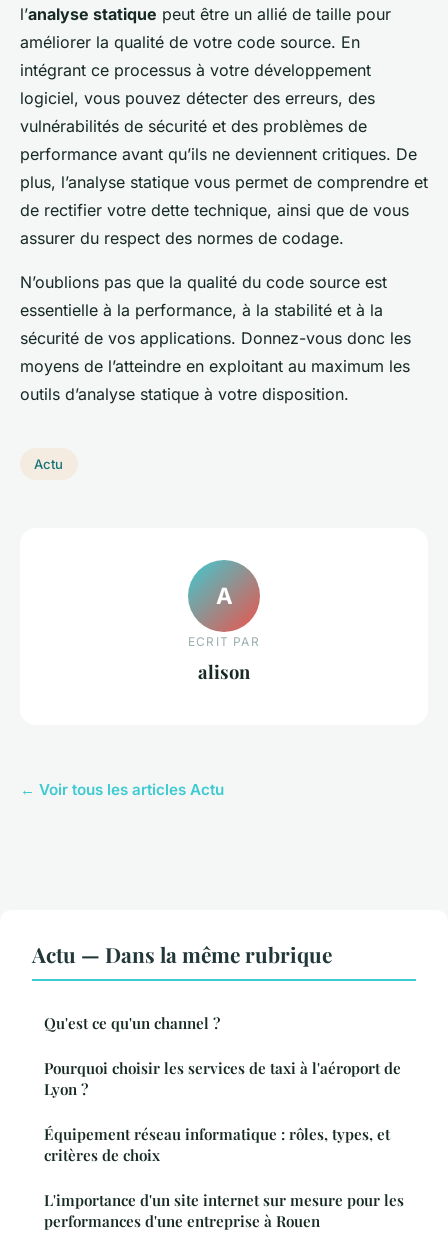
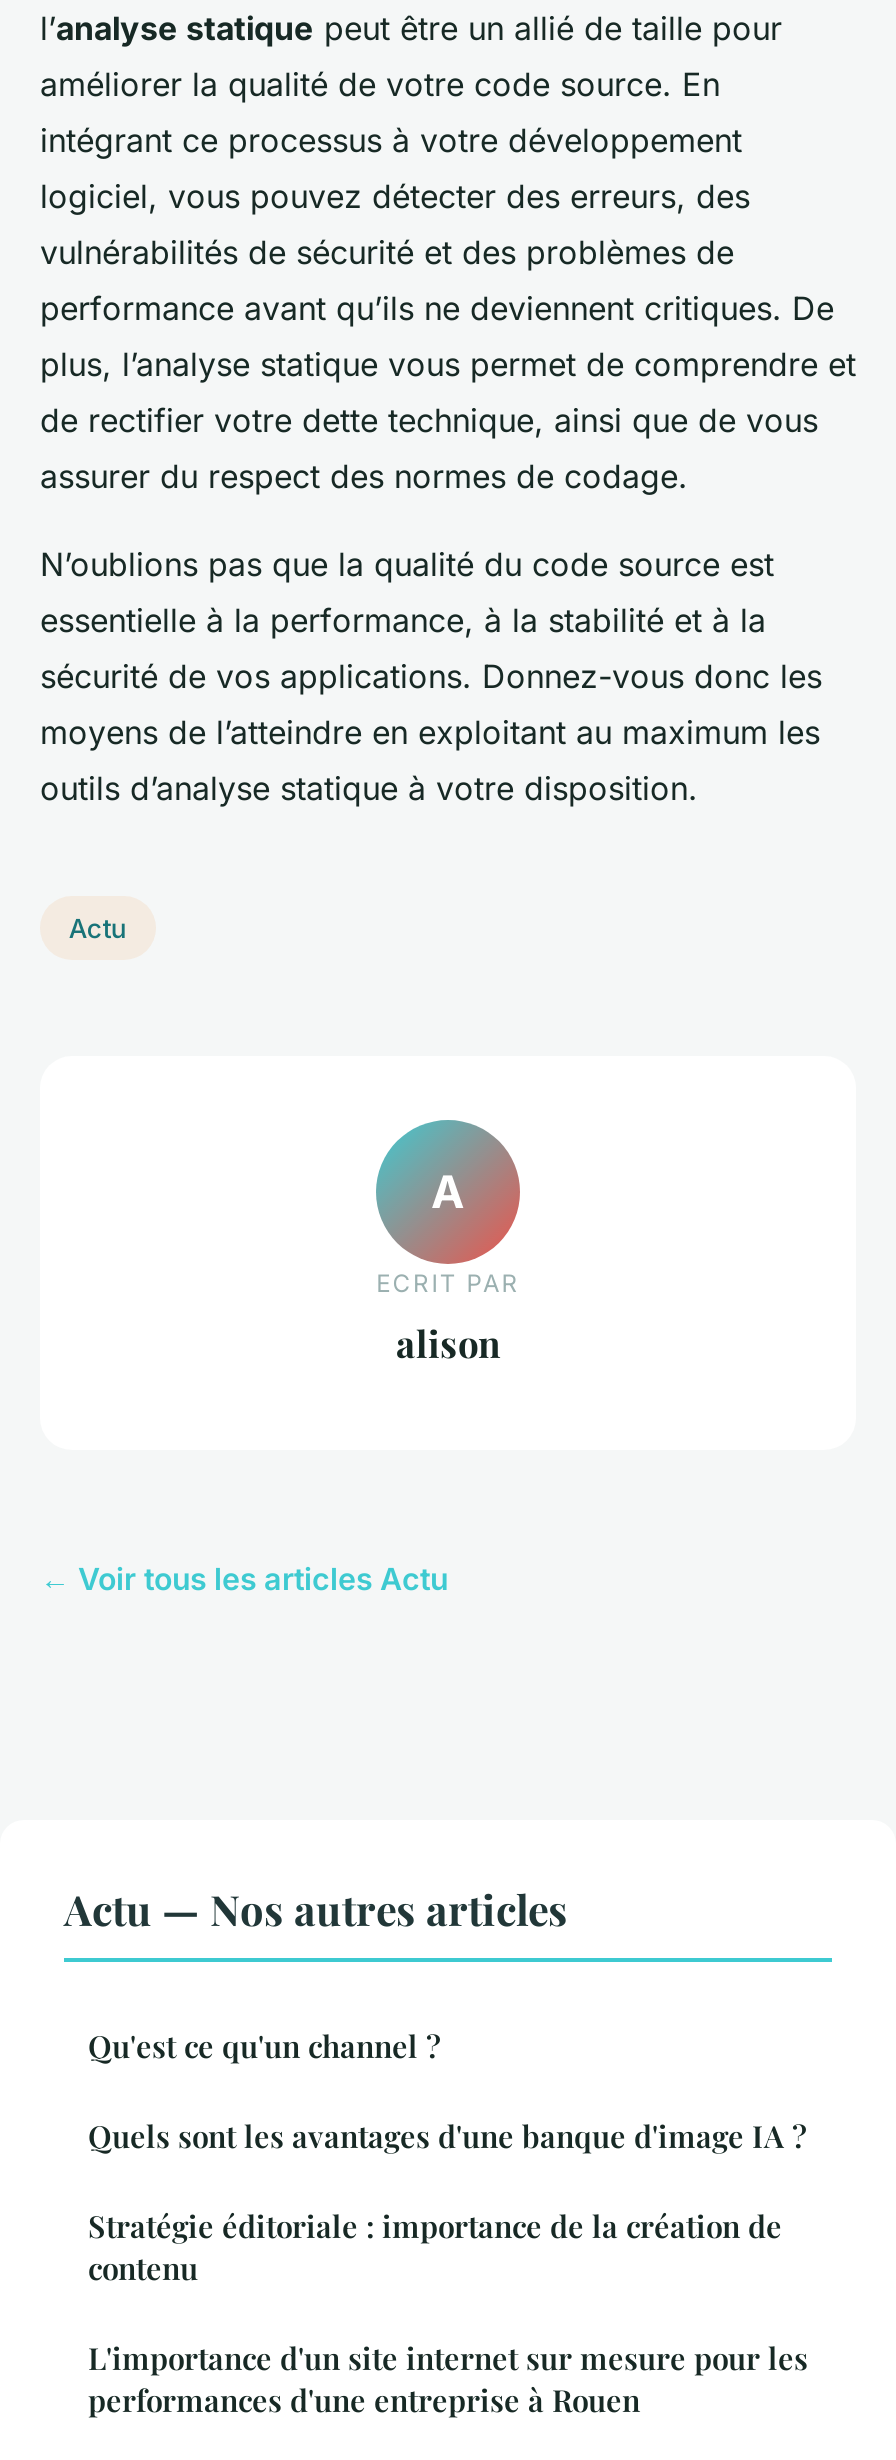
- Actu — Dans la même rubrique
+ Actu — Nos autres articles

- Pourquoi choisir les services de taxi à l'aéroport de
- Lyon ?
+ Quels sont les avantages d'une banque d'image IA ?

- Équipement réseau informatique : rôles, types, et
- critères de choix
+ Stratégie éditoriale : importance de la création de
+ contenu
